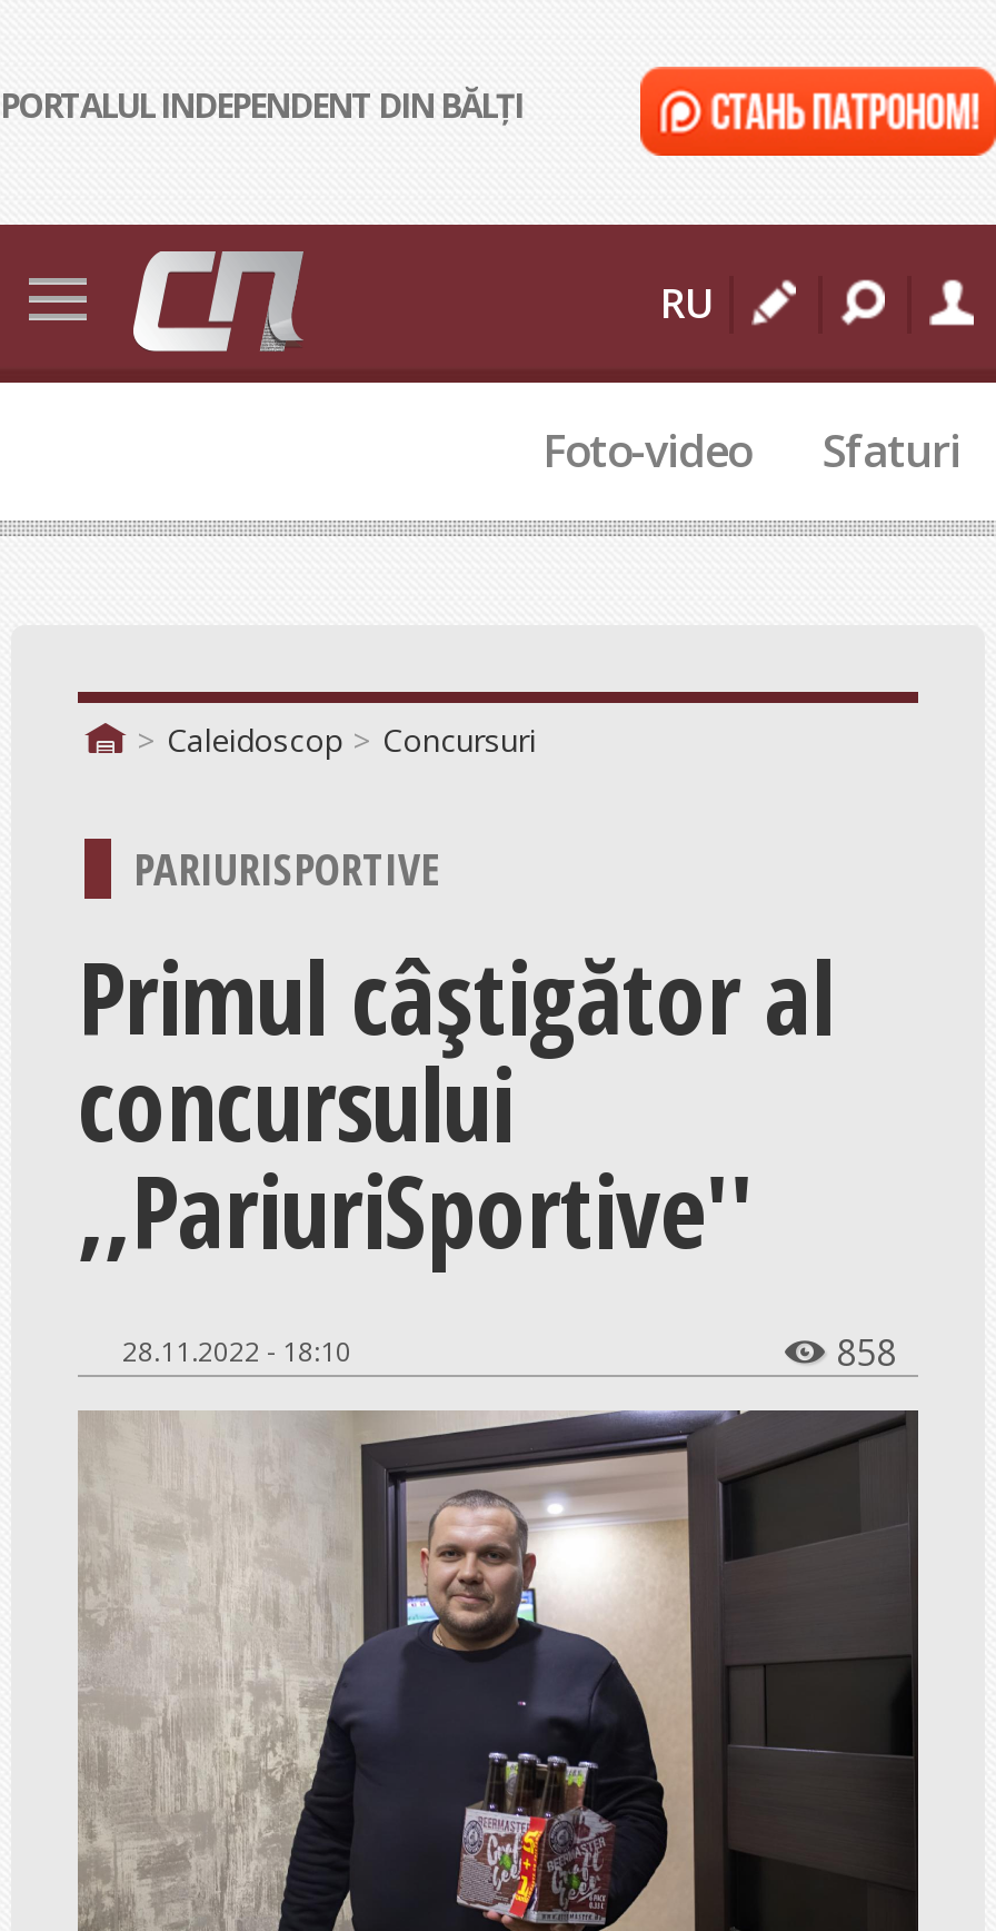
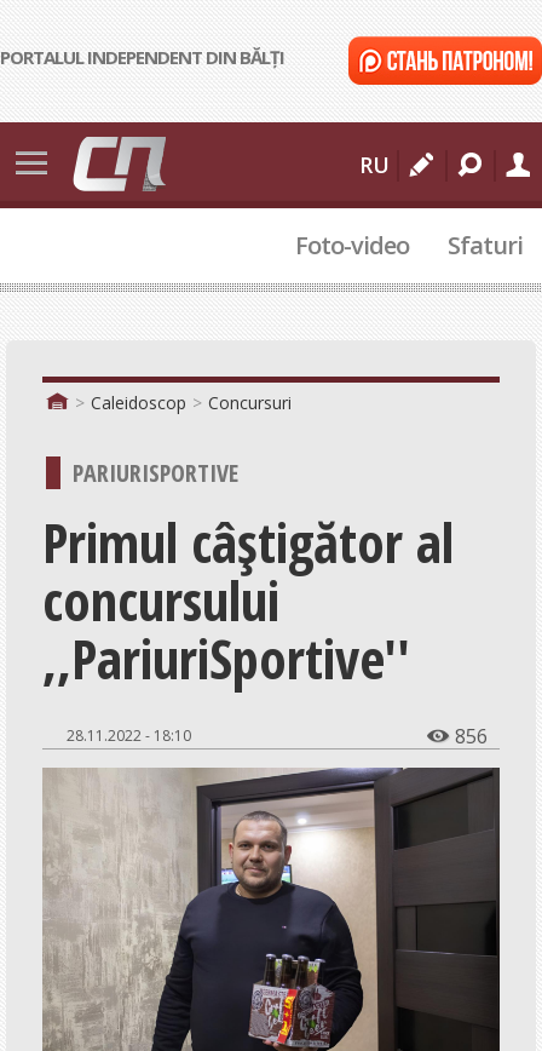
- 858
+ 856
